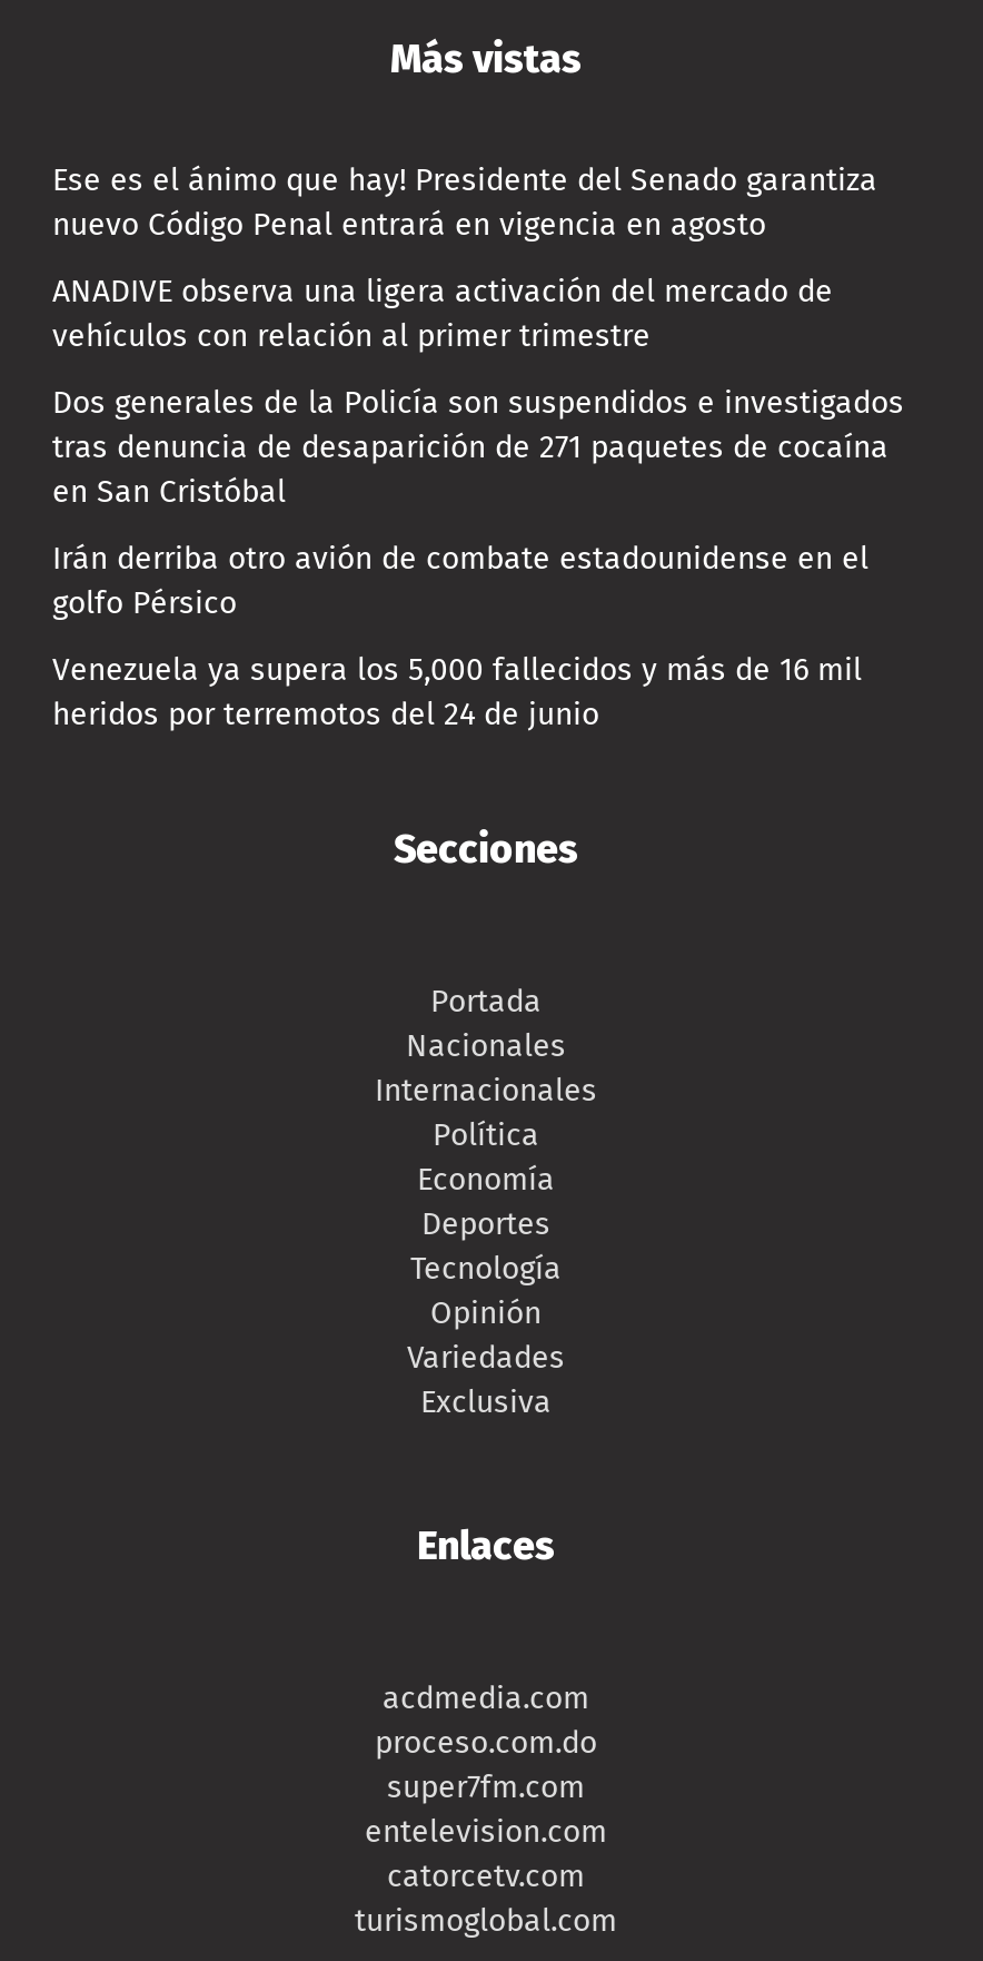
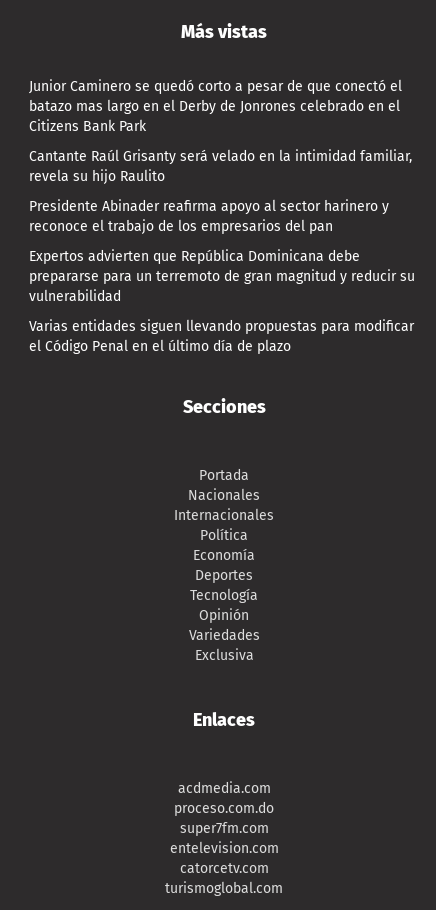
- Ese es el ánimo que hay! Presidente del Senado garantiza
- nuevo Código Penal entrará en vigencia en agosto
+ Junior Caminero se quedó corto a pesar de que conectó el
+ batazo mas largo en el Derby de Jonrones celebrado en el
+ Citizens Bank Park

- ANADIVE observa una ligera activación del mercado de
- vehículos con relación al primer trimestre
+ Cantante Raúl Grisanty será velado en la intimidad familiar,
+ revela su hijo Raulito

- Dos generales de la Policía son suspendidos e investigados
- tras denuncia de desaparición de 271 paquetes de cocaína
- en San Cristóbal
+ Presidente Abinader reafirma apoyo al sector harinero y
+ reconoce el trabajo de los empresarios del pan

- Irán derriba otro avión de combate estadounidense en el
- golfo Pérsico
+ Expertos advierten que República Dominicana debe
+ prepararse para un terremoto de gran magnitud y reducir su
+ vulnerabilidad

- Venezuela ya supera los 5,000 fallecidos y más de 16 mil
- heridos por terremotos del 24 de junio
+ Varias entidades siguen llevando propuestas para modificar
+ el Código Penal en el último día de plazo
